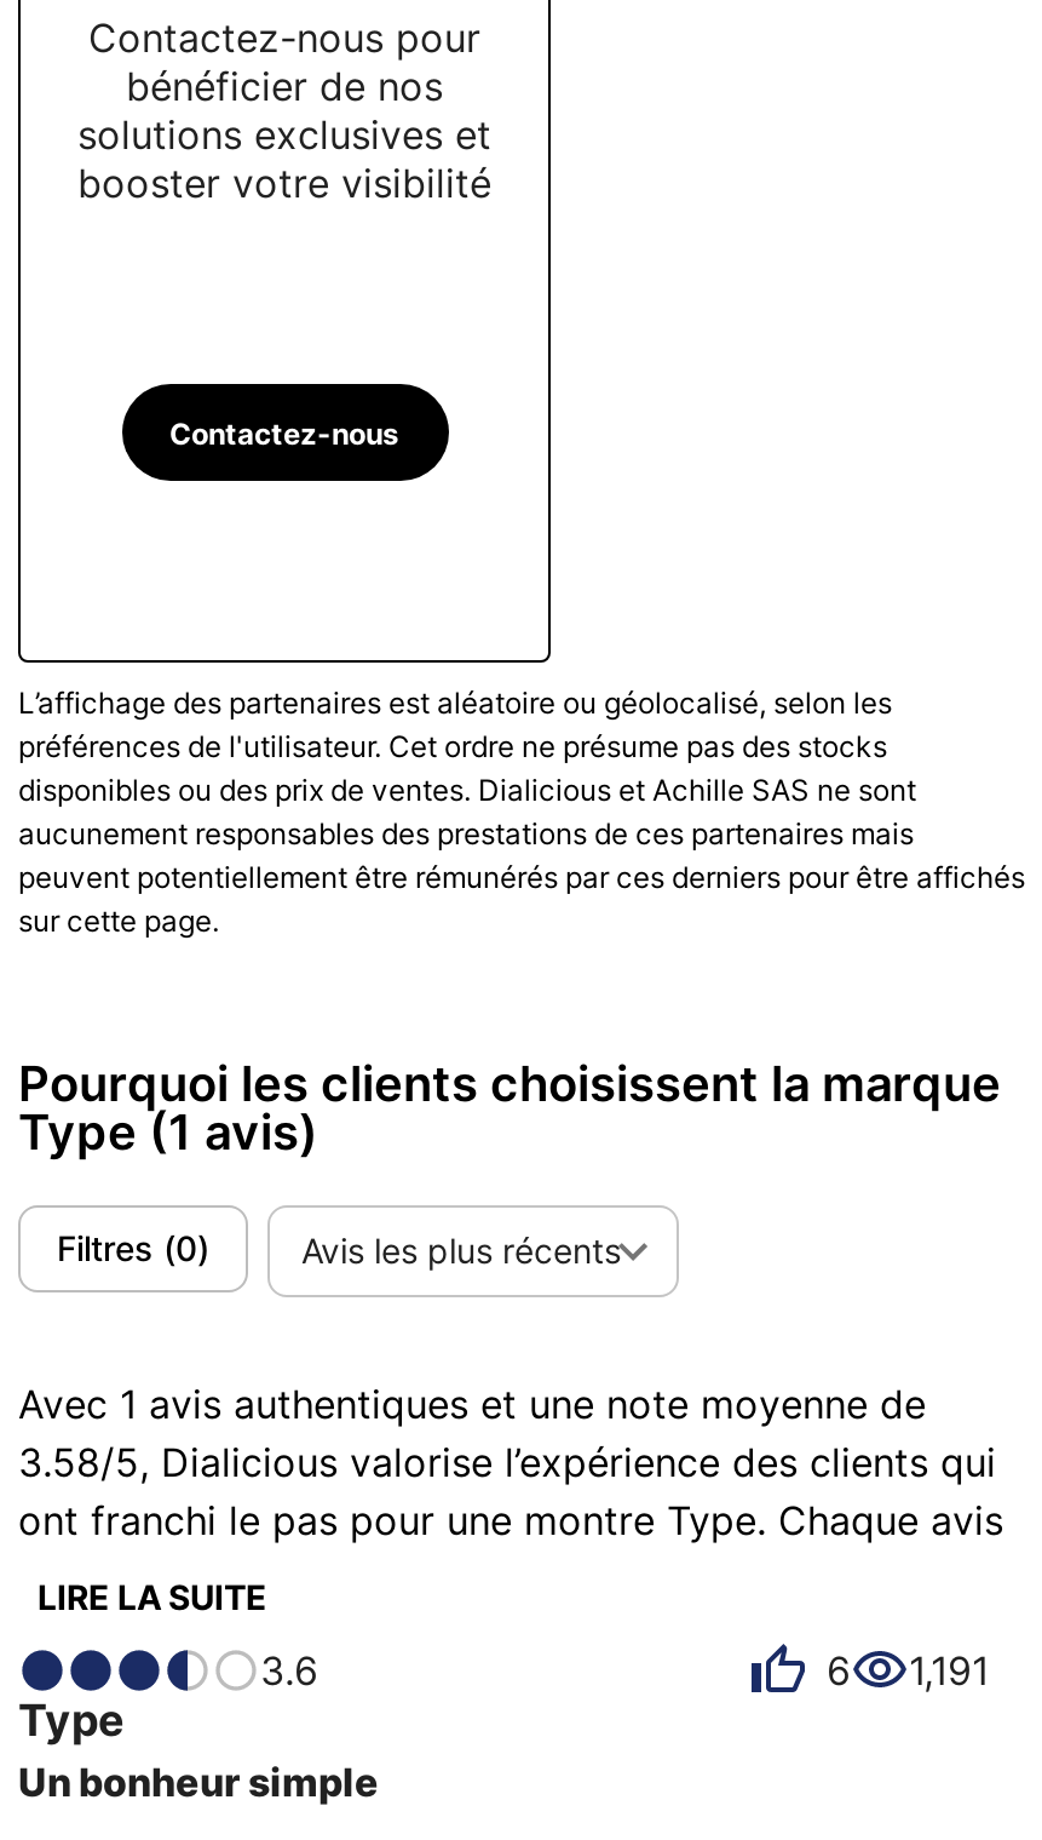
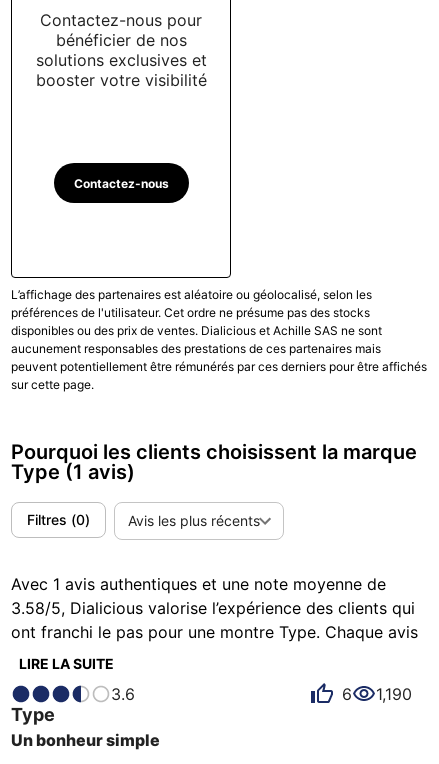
- 1,191
+ 1,190
